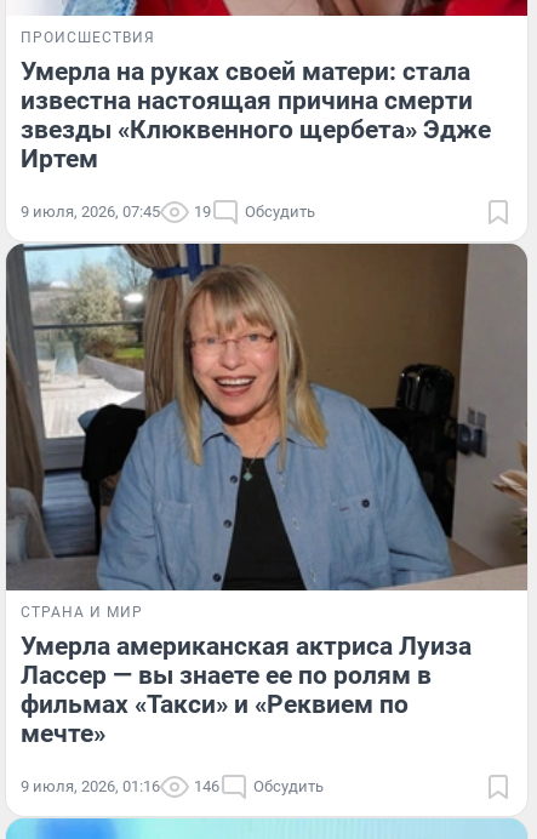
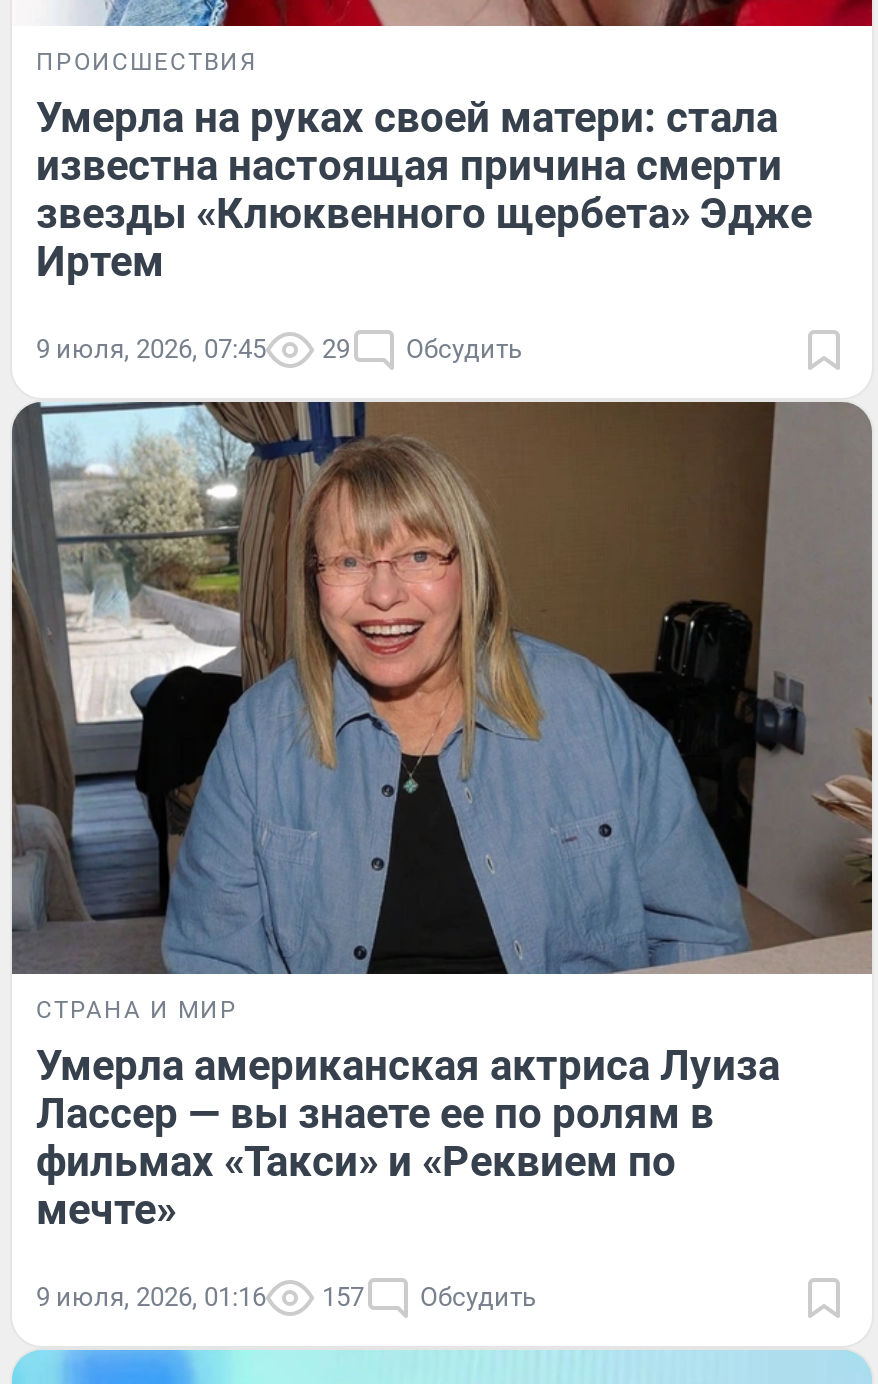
- 9 июля, 2026, 07:45 19 Обсудить
+ 9 июля, 2026, 07:45 29 Обсудить

- 9 июля, 2026, 01:16 146 Обсудить
+ 9 июля, 2026, 01:16 157 Обсудить
